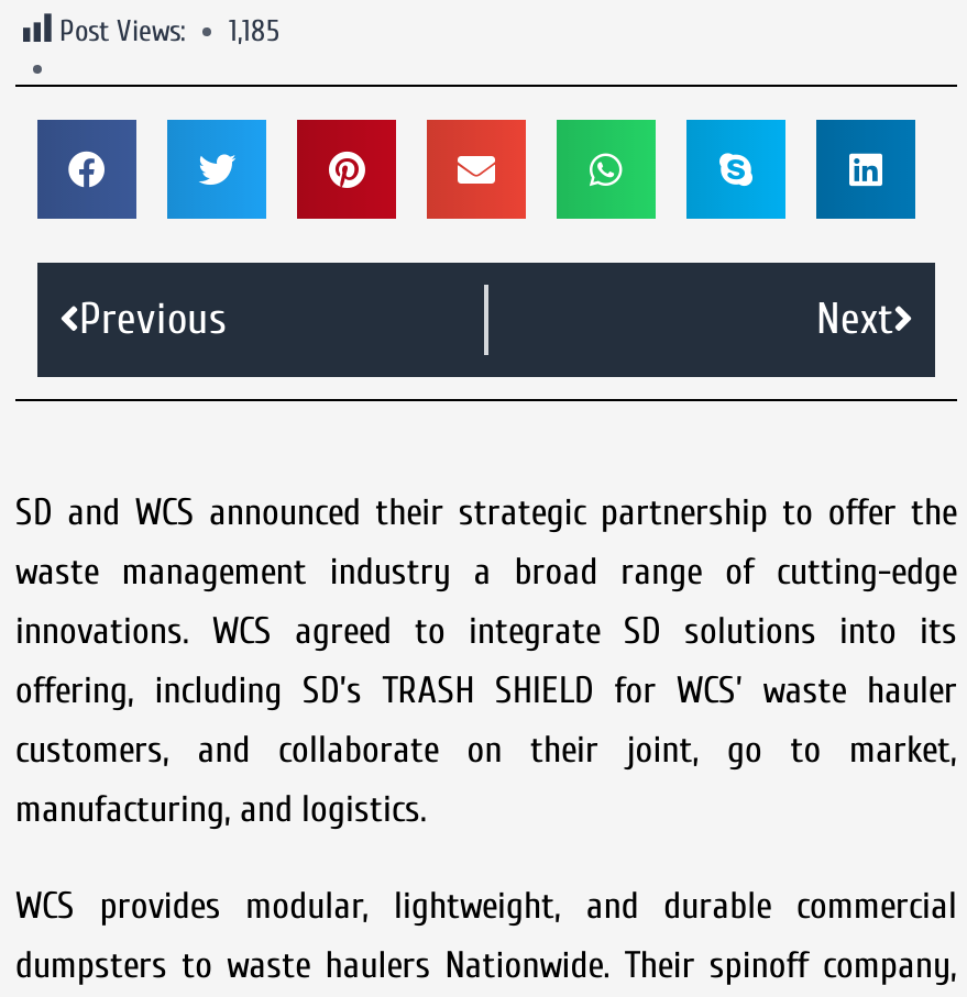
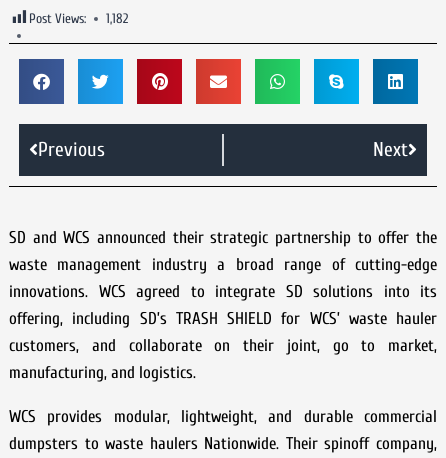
- Post Views: 1,185
+ Post Views: 1,182
